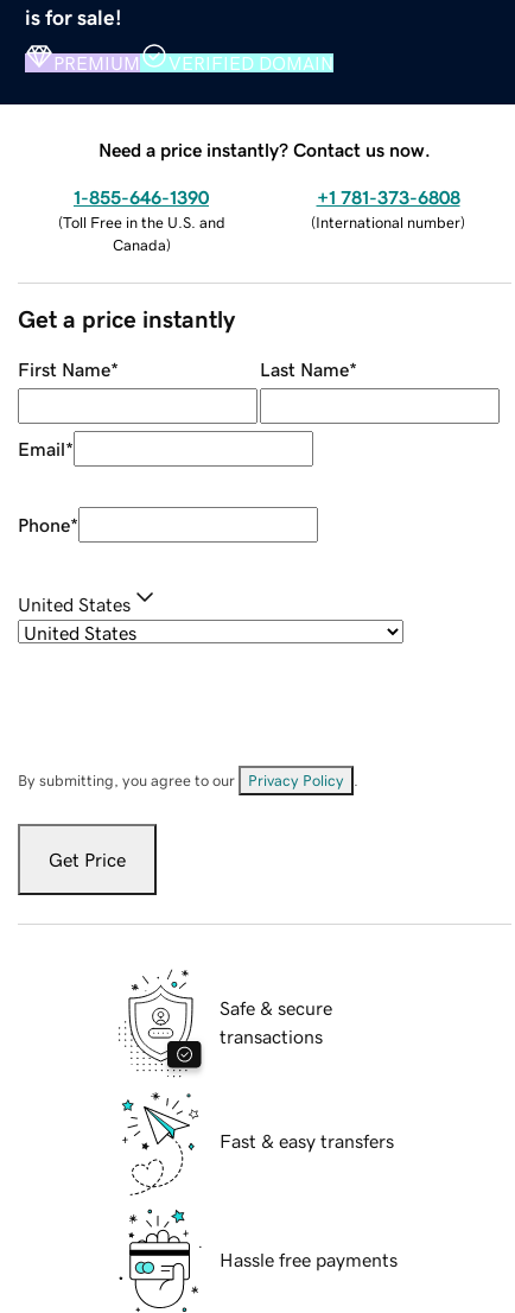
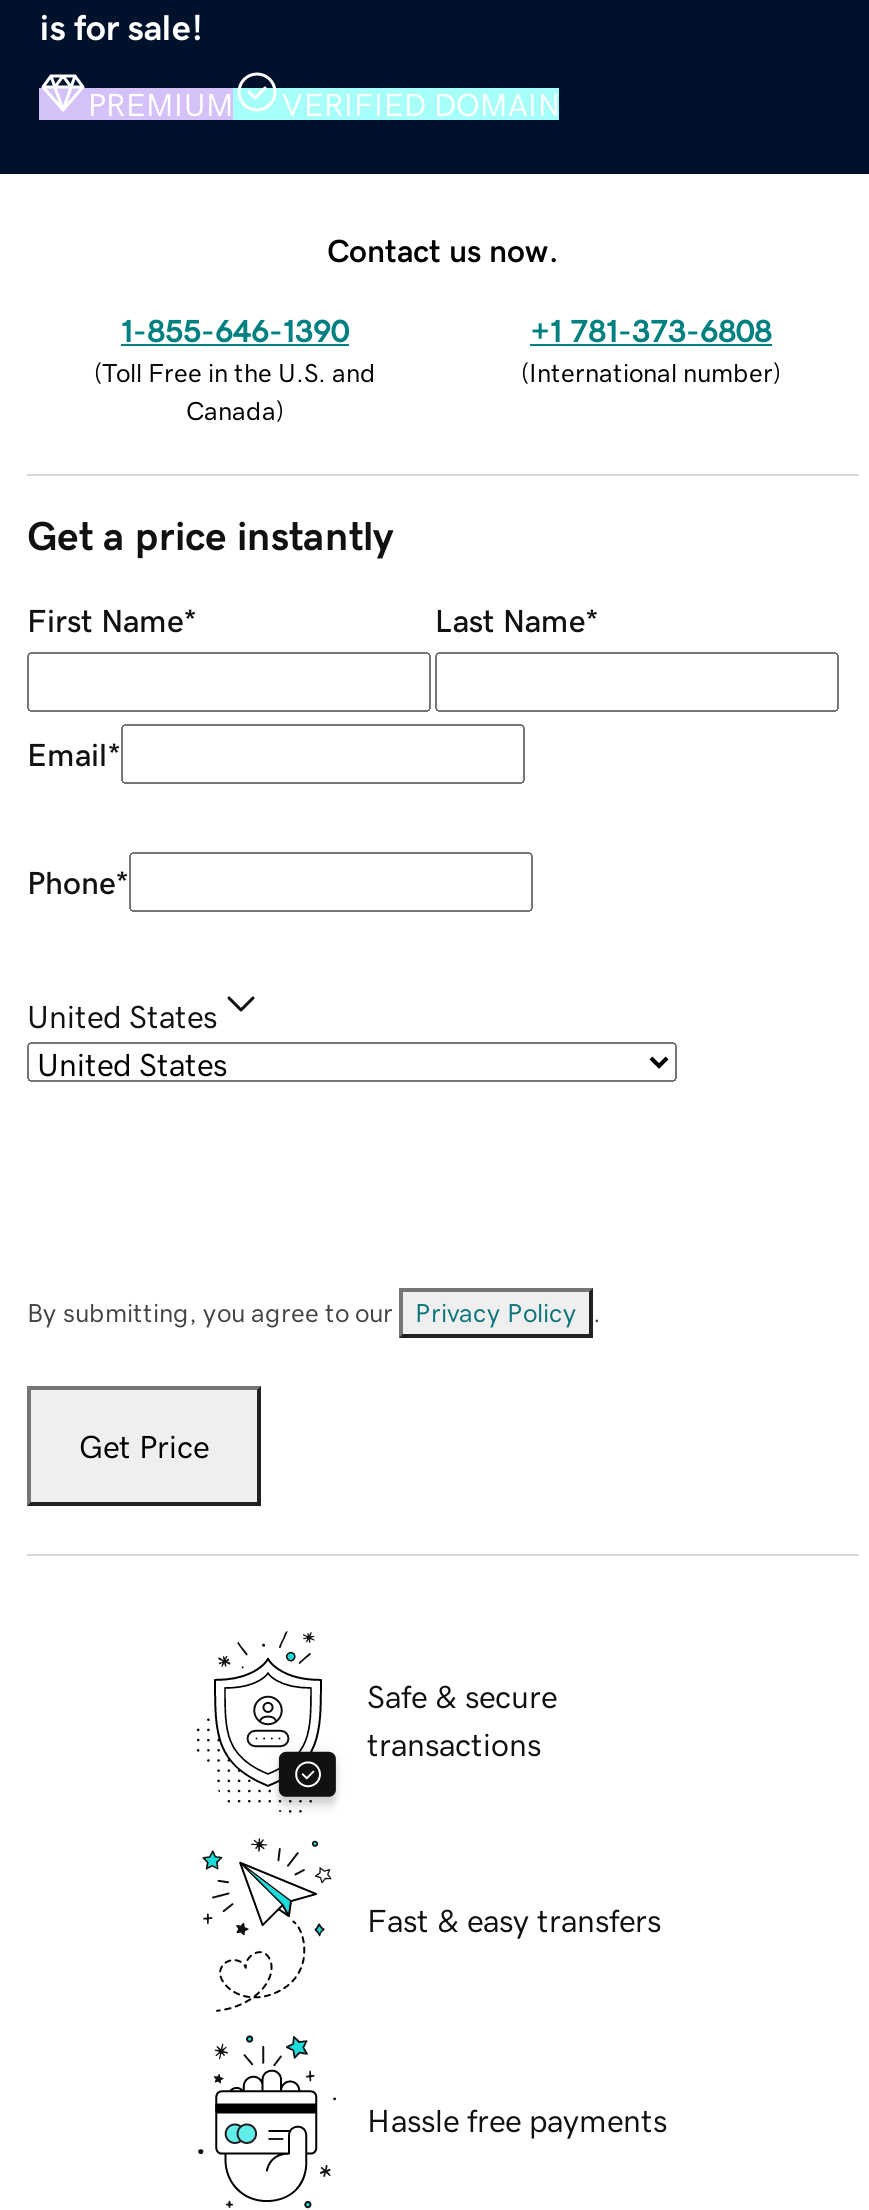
- Need a price instantly? Contact us now.
+ Contact us now.
